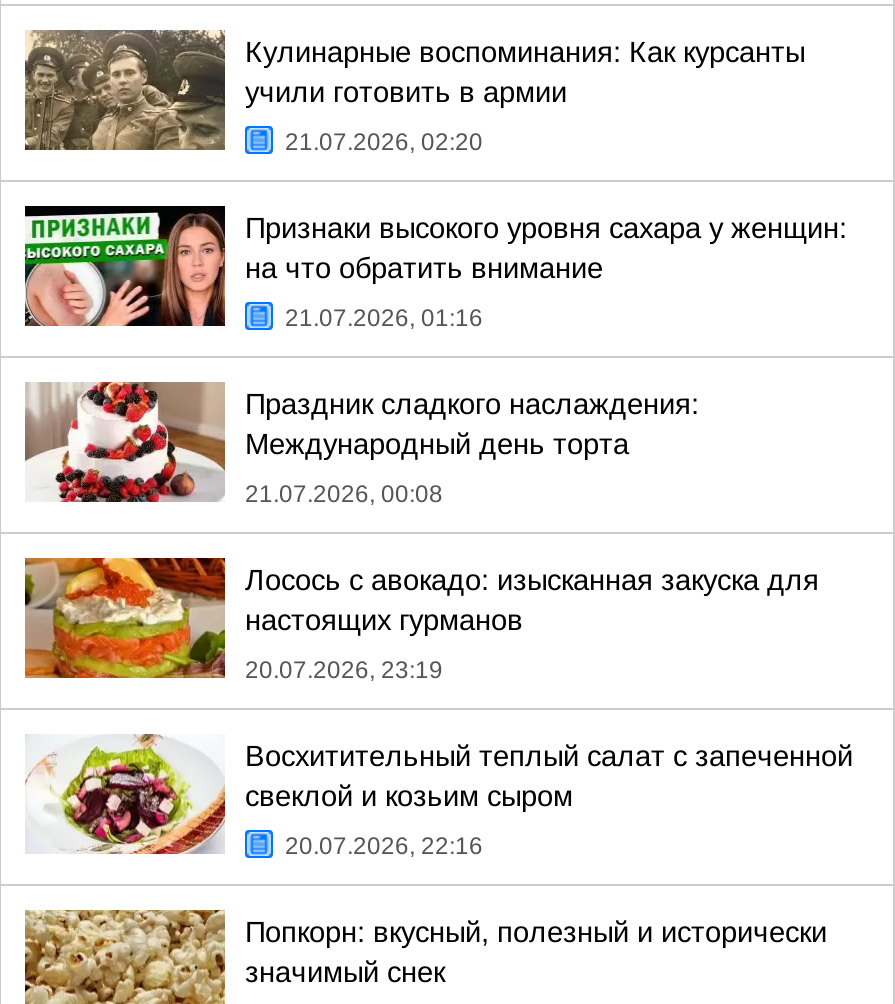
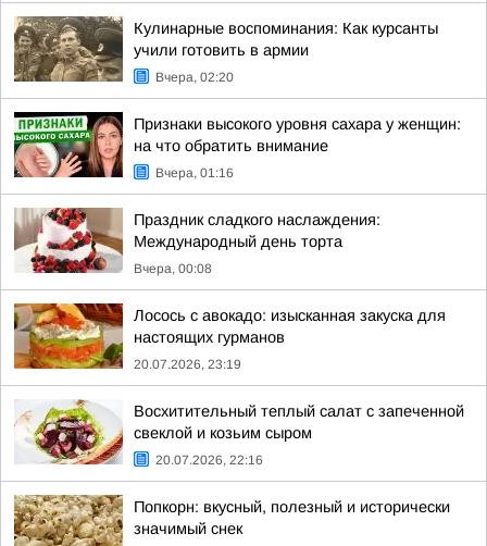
- 21.07.2026, 02:20
+ Вчера, 02:20

- 21.07.2026, 01:16
+ Вчера, 01:16

- 21.07.2026, 00:08
+ Вчера, 00:08
